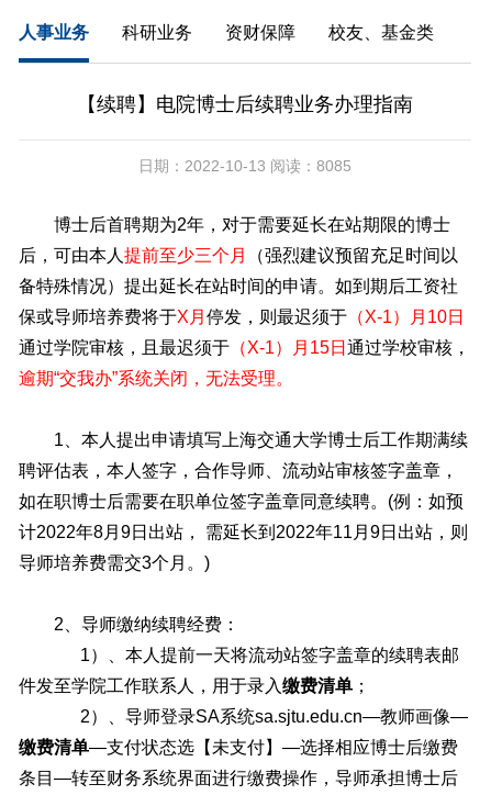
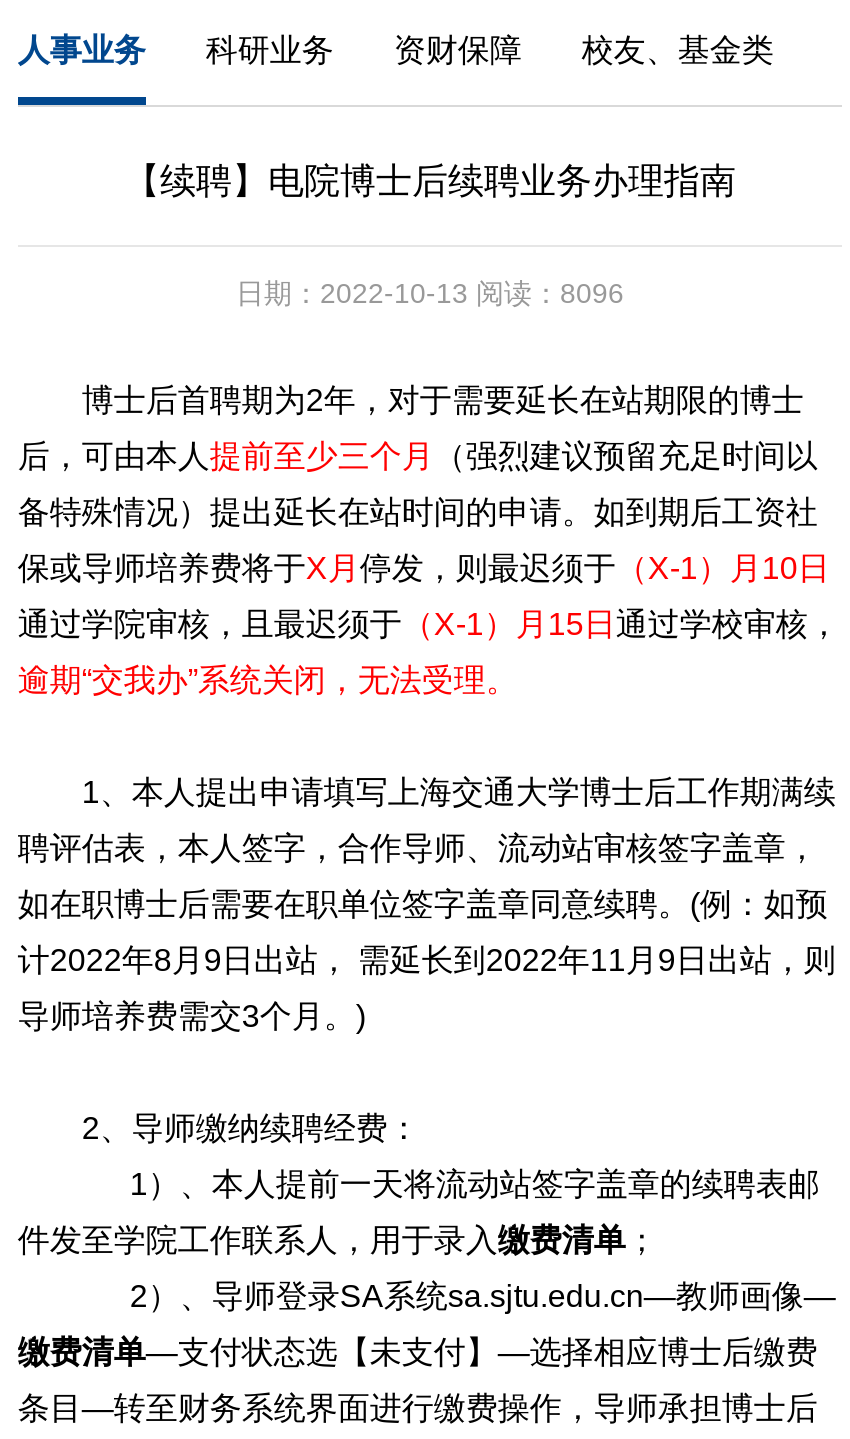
- 日期：2022-10-13 阅读：8085
+ 日期：2022-10-13 阅读：8096
